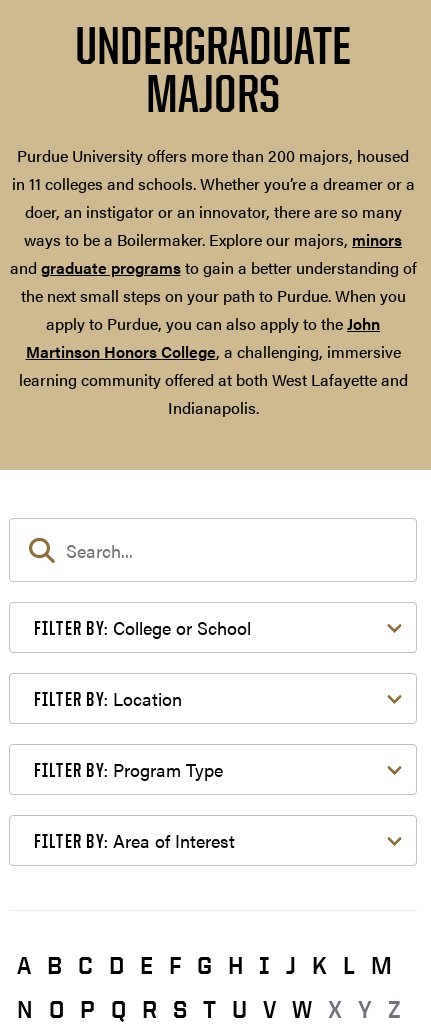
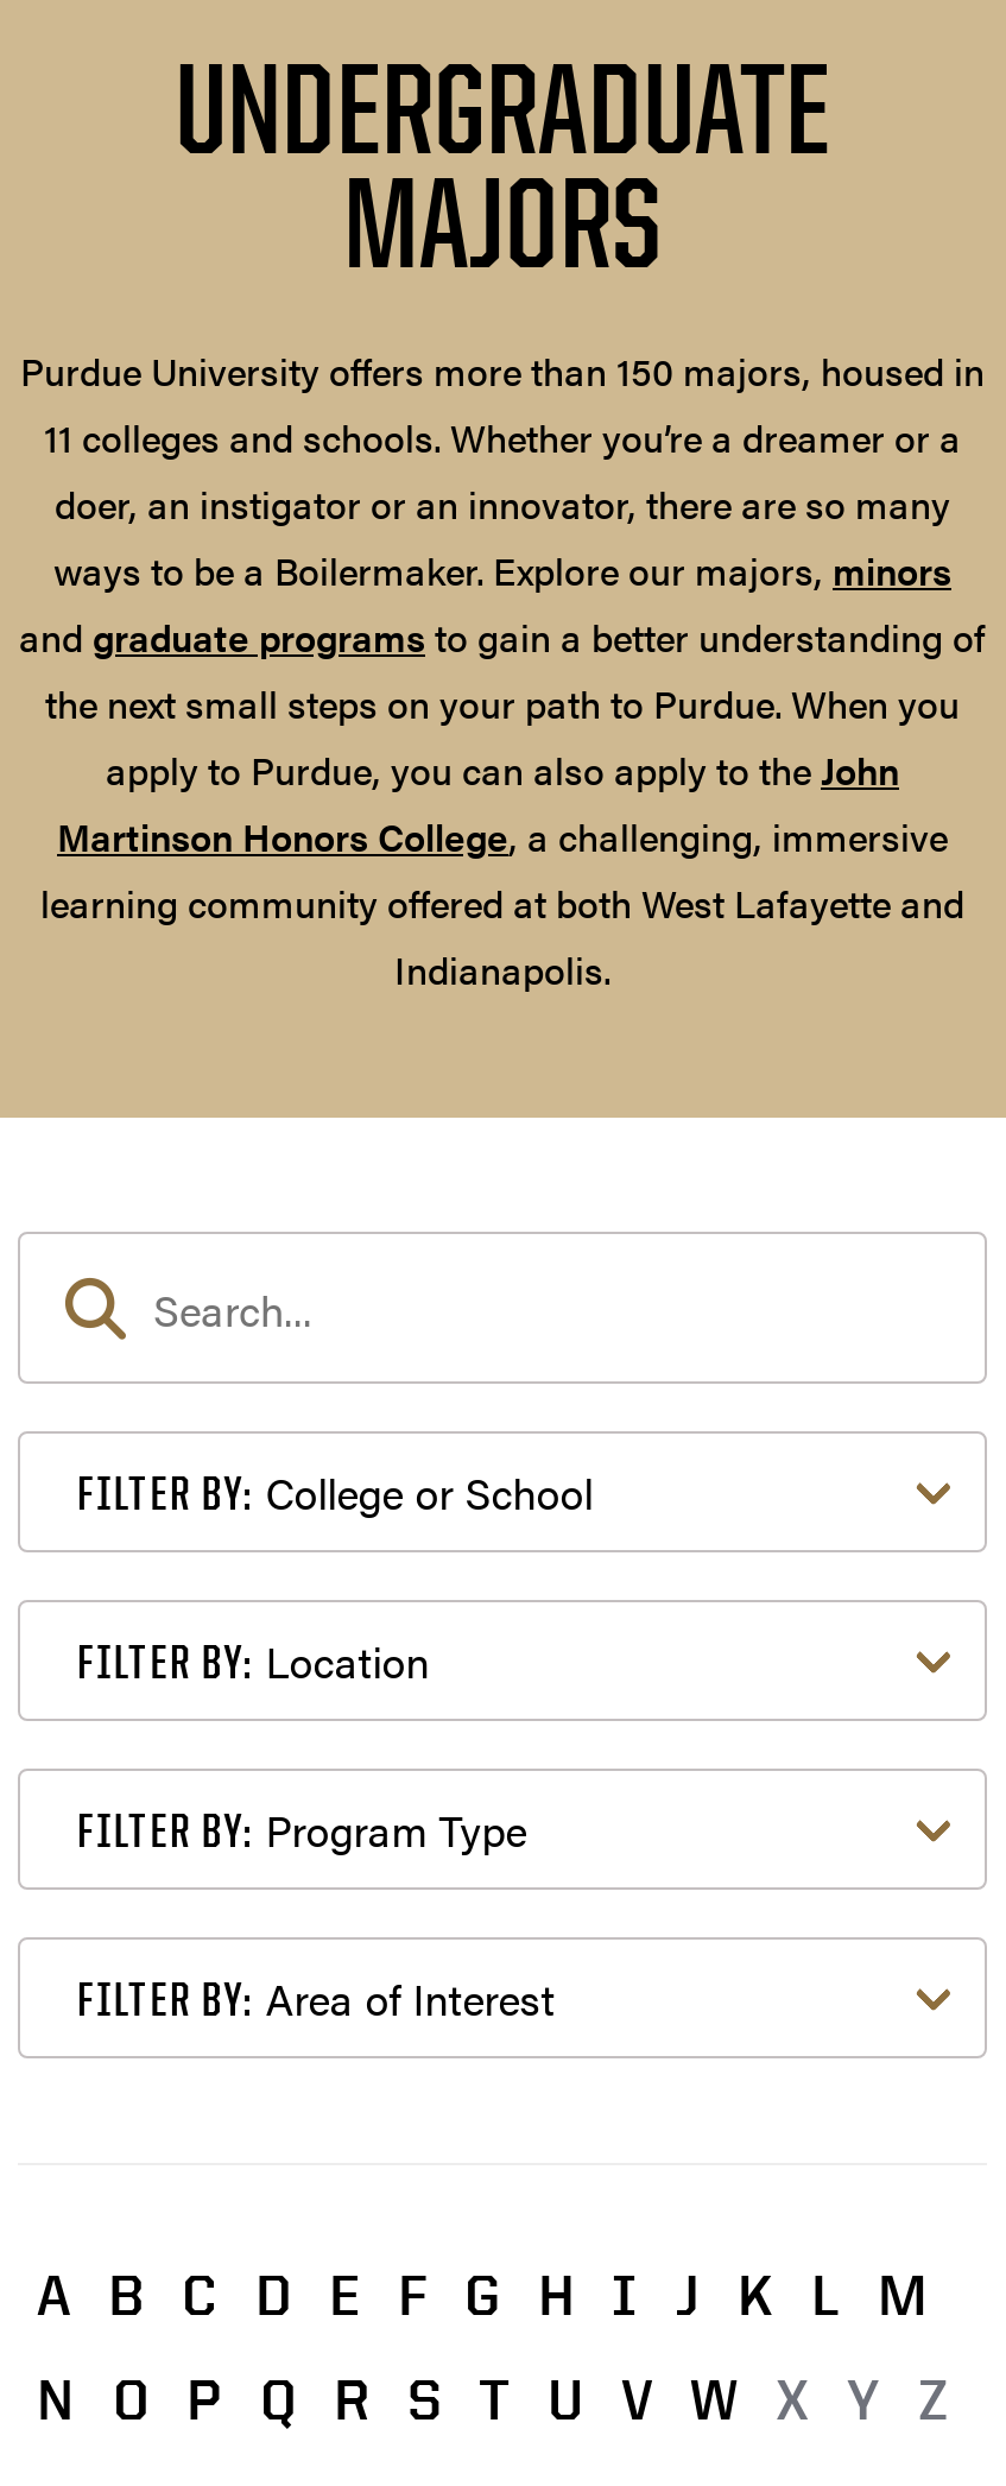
- Purdue University offers more than 200 majors, housed
- in 11 colleges and schools. Whether you’re a dreamer or a
+ Purdue University offers more than 150 majors, housed in
+ 11 colleges and schools. Whether you’re a dreamer or a
